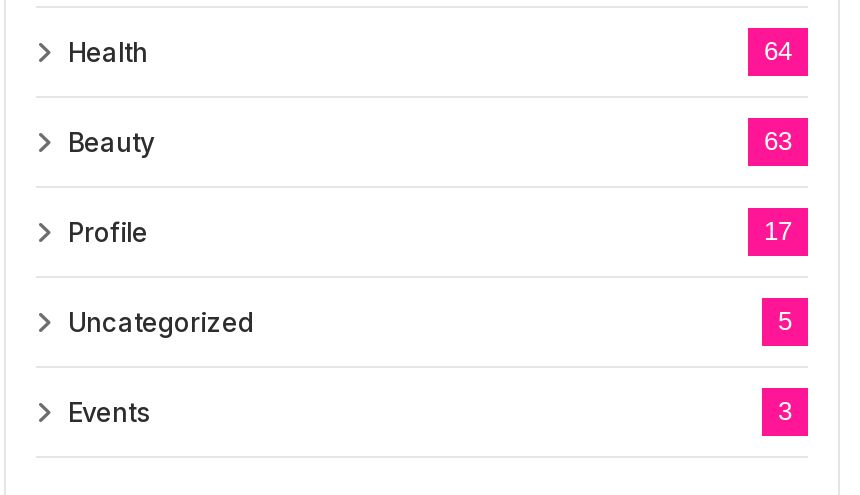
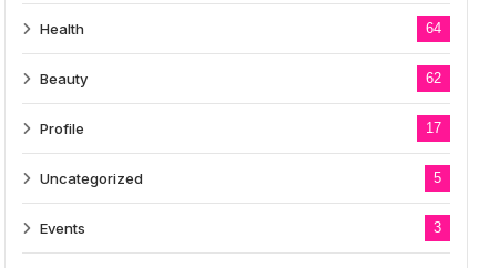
- 63
+ 62
